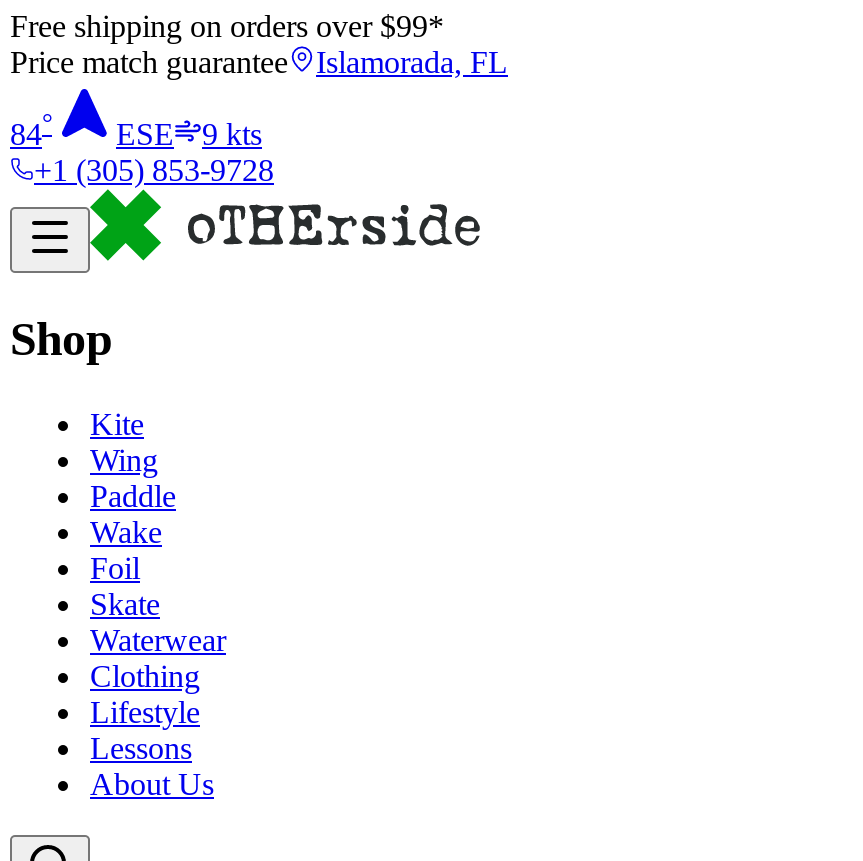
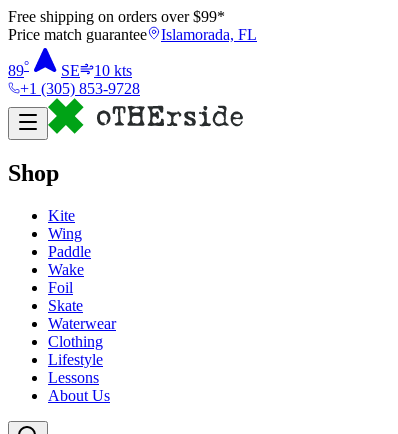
- 84°
- ESE
- 9 kts
+ 89°
+ SE
+ 10 kts
